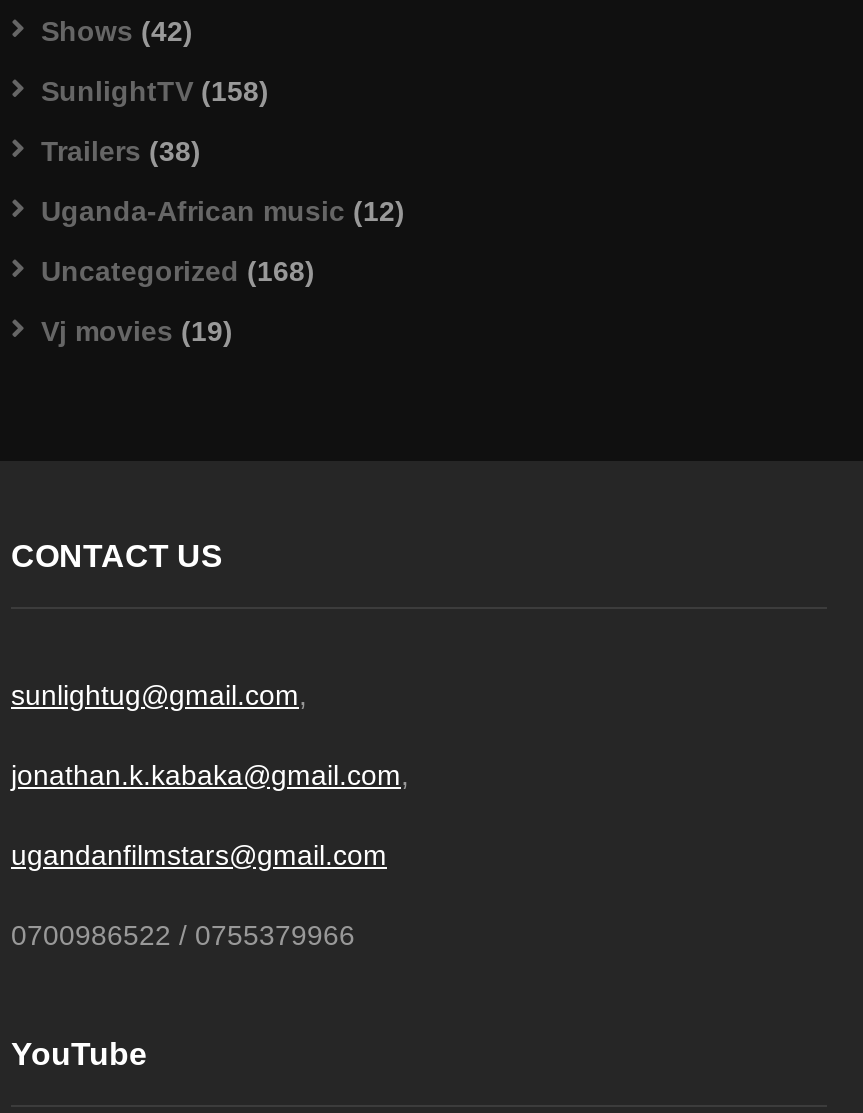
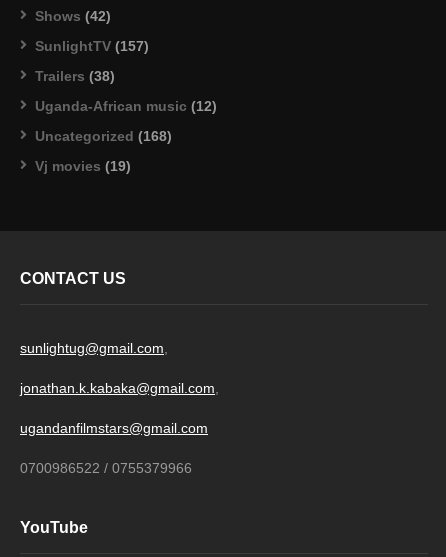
- SunlightTV (158)
+ SunlightTV (157)
